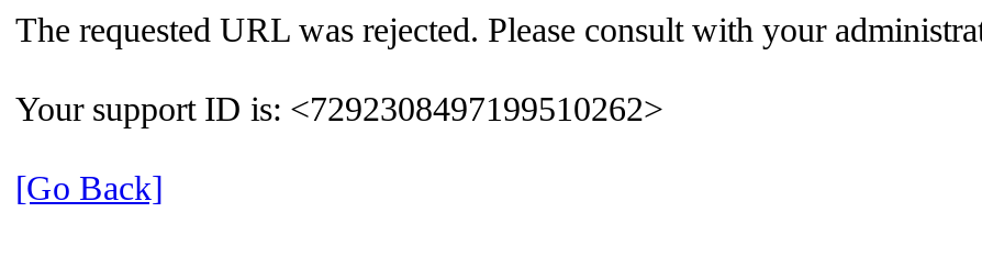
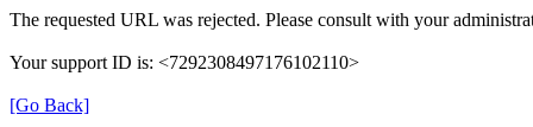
- Your support ID is: <7292308497199510262>
+ Your support ID is: <7292308497176102110>
